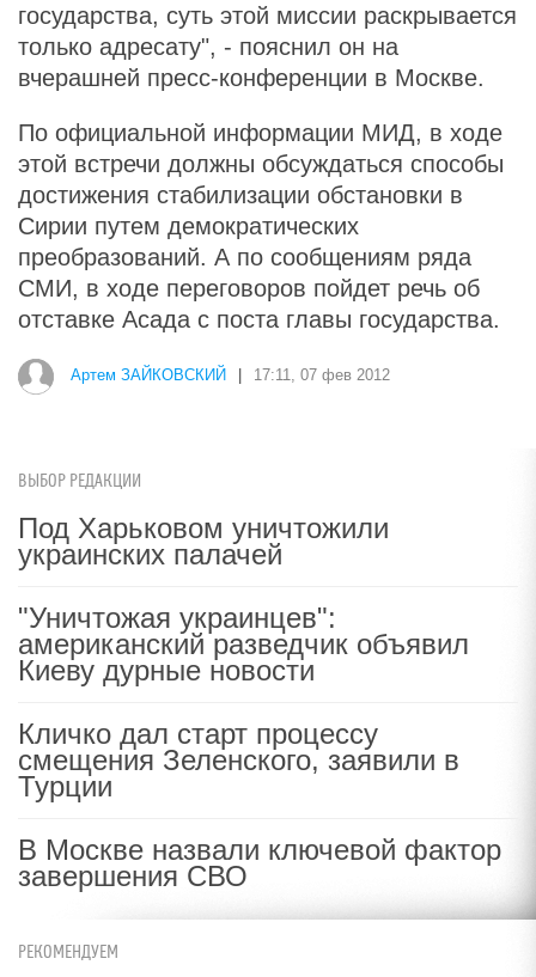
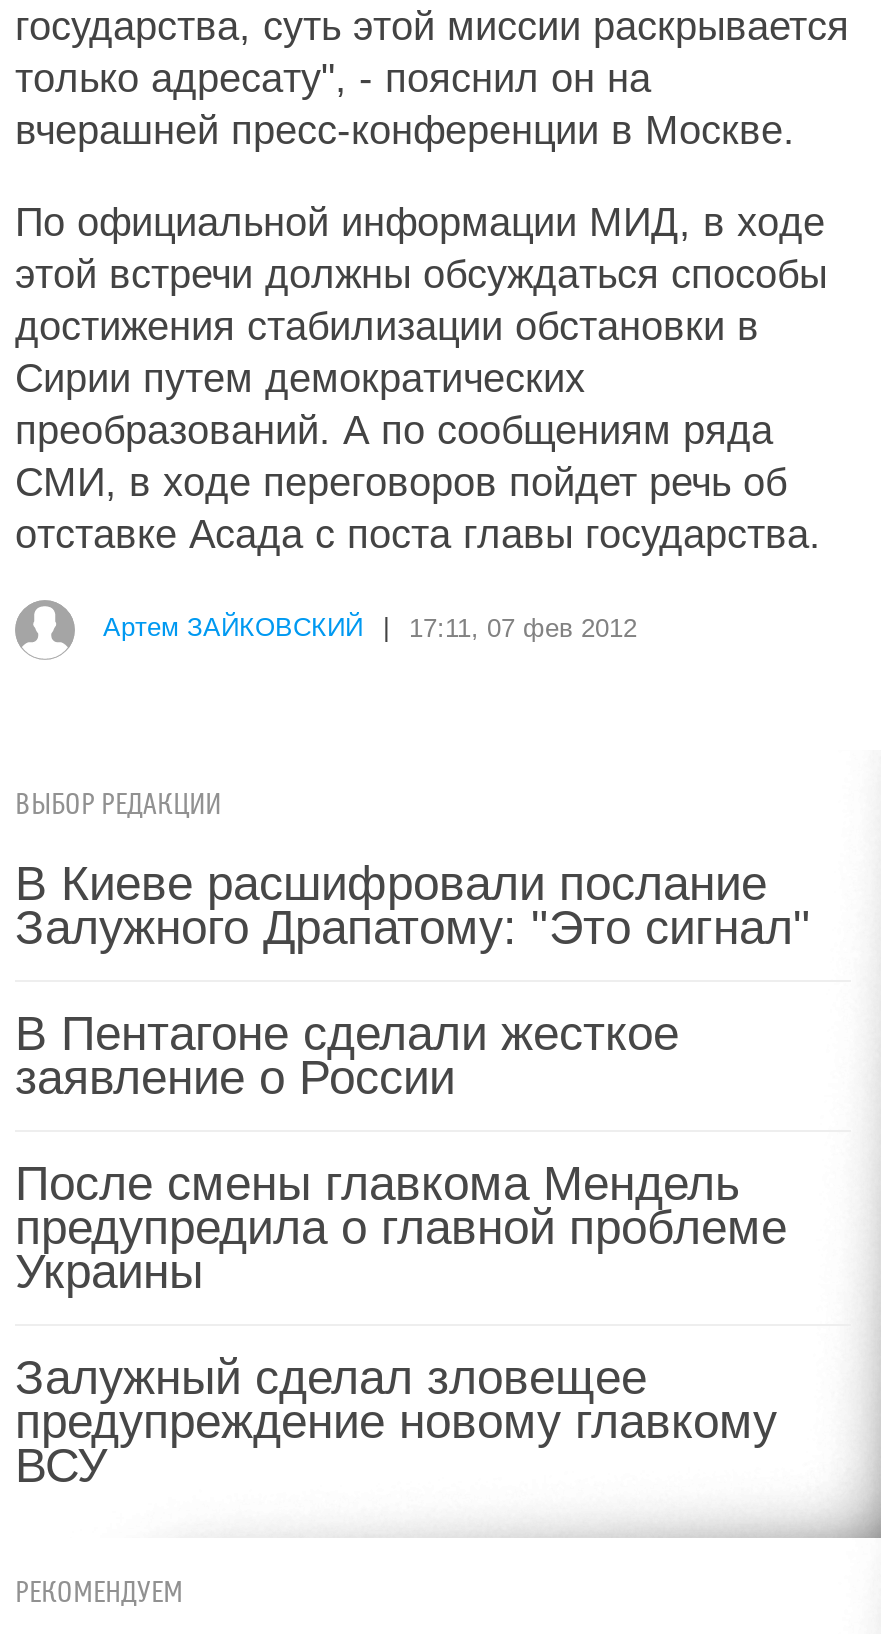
- Под Харьковом уничтожили
- украинских палачей
+ В Киеве расшифровали послание
+ Залужного Драпатому: "Это сигнал"

- "Уничтожая украинцев":
- американский разведчик объявил
- Киеву дурные новости
+ В Пентагоне сделали жесткое
+ заявление о России

- Кличко дал старт процессу
- смещения Зеленского, заявили в
- Турции
+ После смены главкома Мендель
+ предупредила о главной проблеме
+ Украины

- В Москве назвали ключевой фактор
- завершения СВО
+ Залужный сделал зловещее
+ предупреждение новому главкому
+ ВСУ
